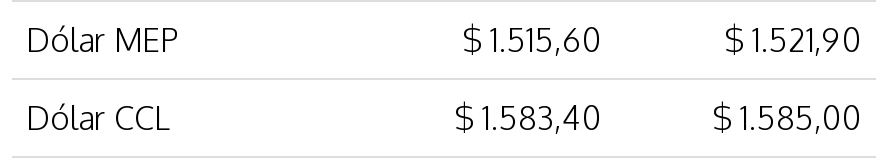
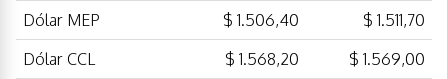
- $ 1.515,60
+ $ 1.506,40

- $ 1.521,90
+ $ 1.511,70

- $ 1.583,40
+ $ 1.568,20

- $ 1.585,00
+ $ 1.569,00
